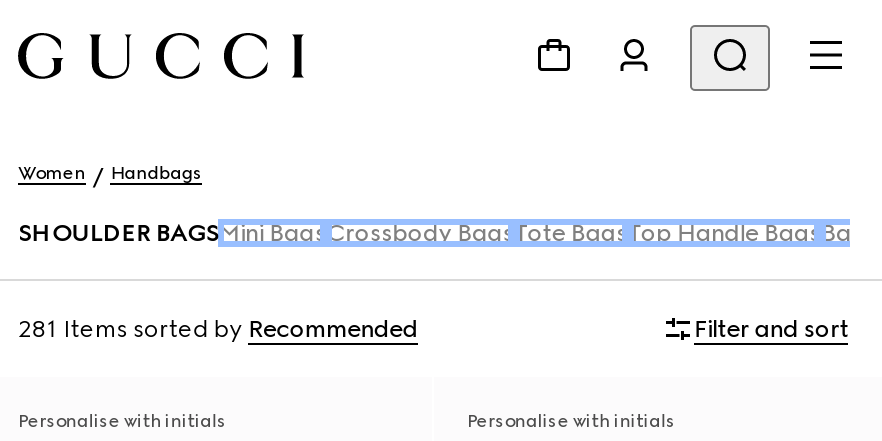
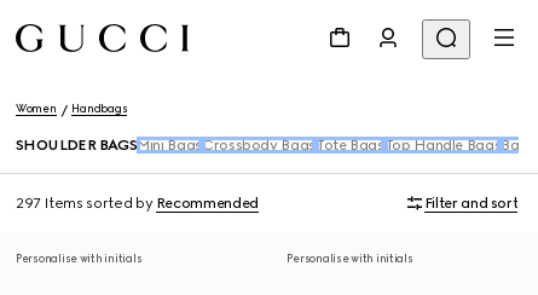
- 281 Items sorted by Recommended
+ 297 Items sorted by Recommended
